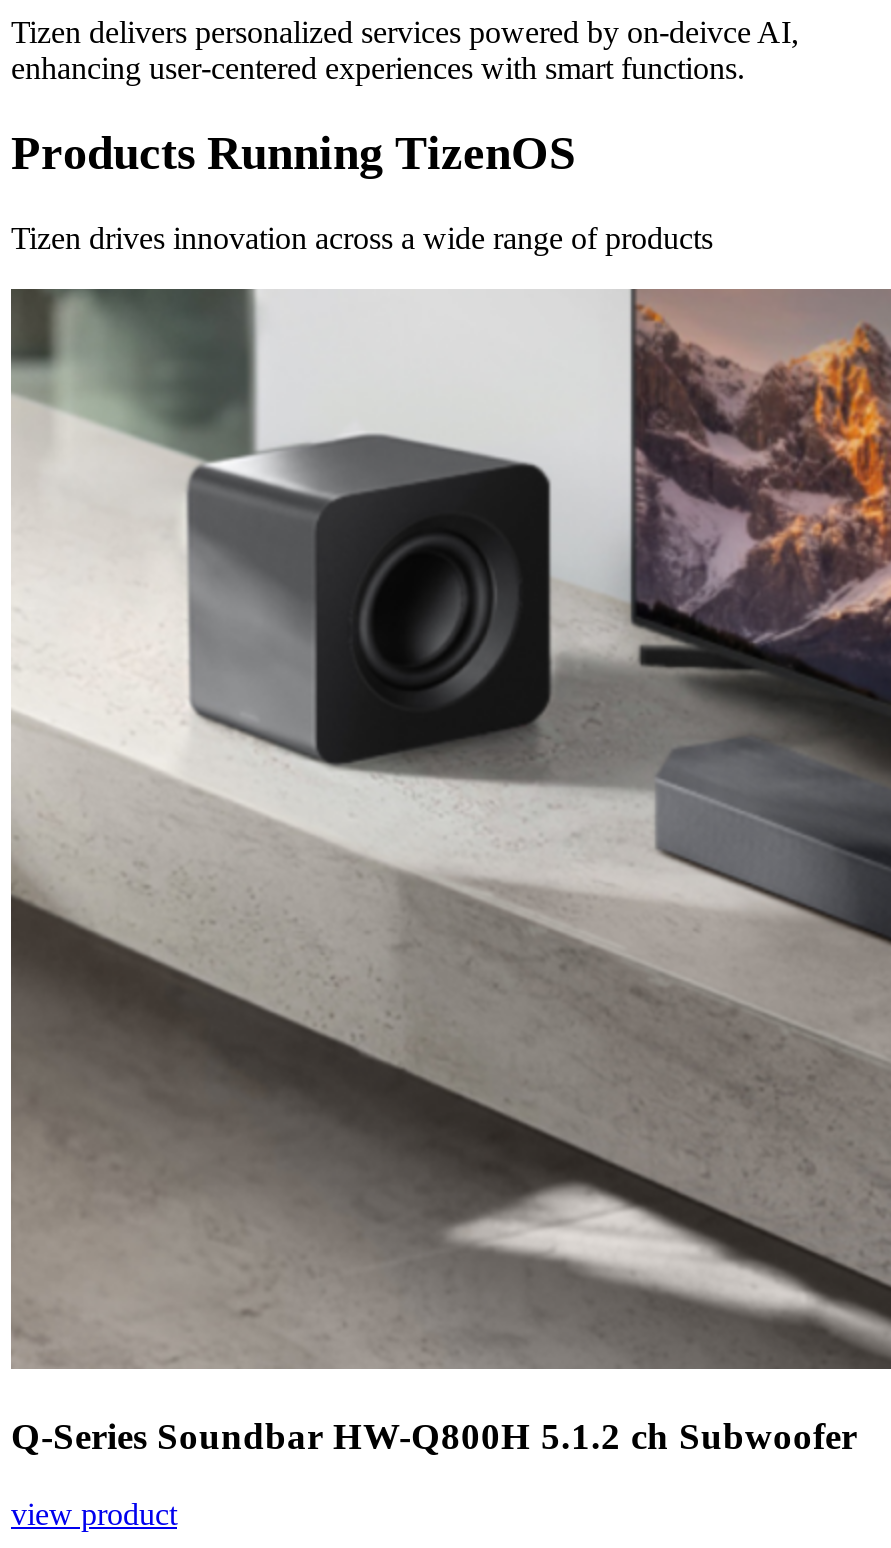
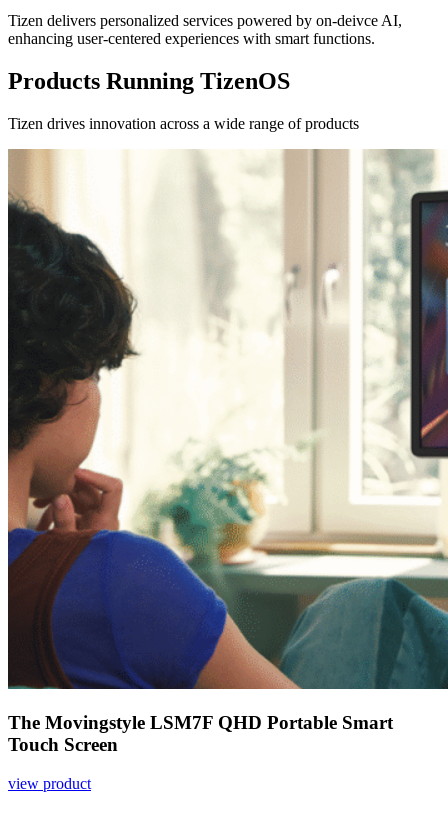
- [image]
- Q-Series Soundbar HW-Q800H 5.1.2 ch Subwoofer
+ [image]
+ The Movingstyle LSM7F QHD Portable Smart
+ Touch Screen
